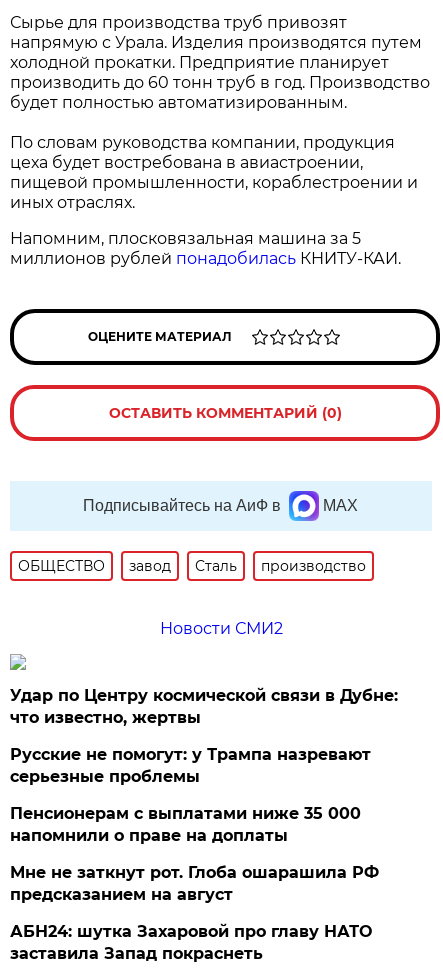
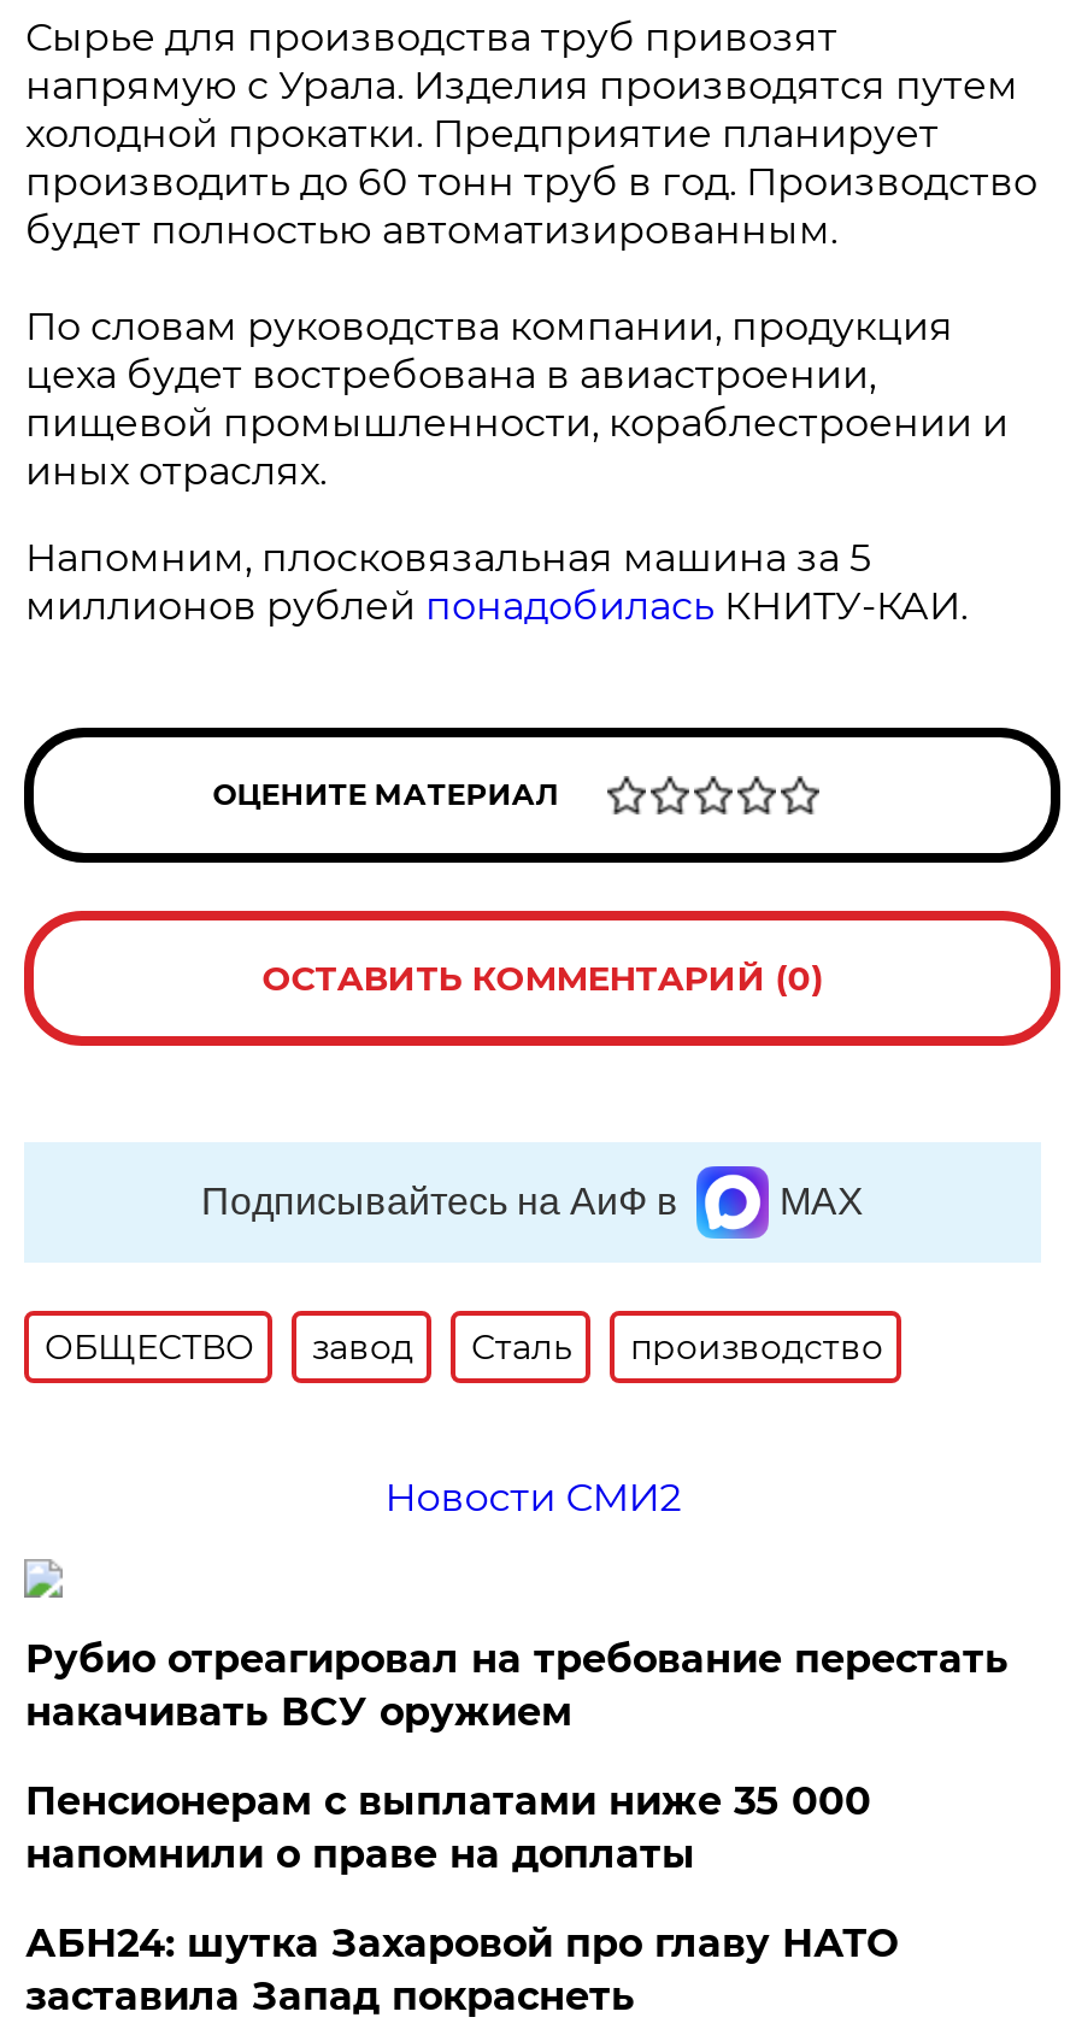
- Удар по Центру космической связи в Дубне:
- что известно, жертвы
- Русские не помогут: у Трампа назревают
- серьезные проблемы
+ Рубио отреагировал на требование перестать
+ накачивать ВСУ оружием

- Мне не заткнут рот. Глоба ошарашила РФ
- предсказанием на август
